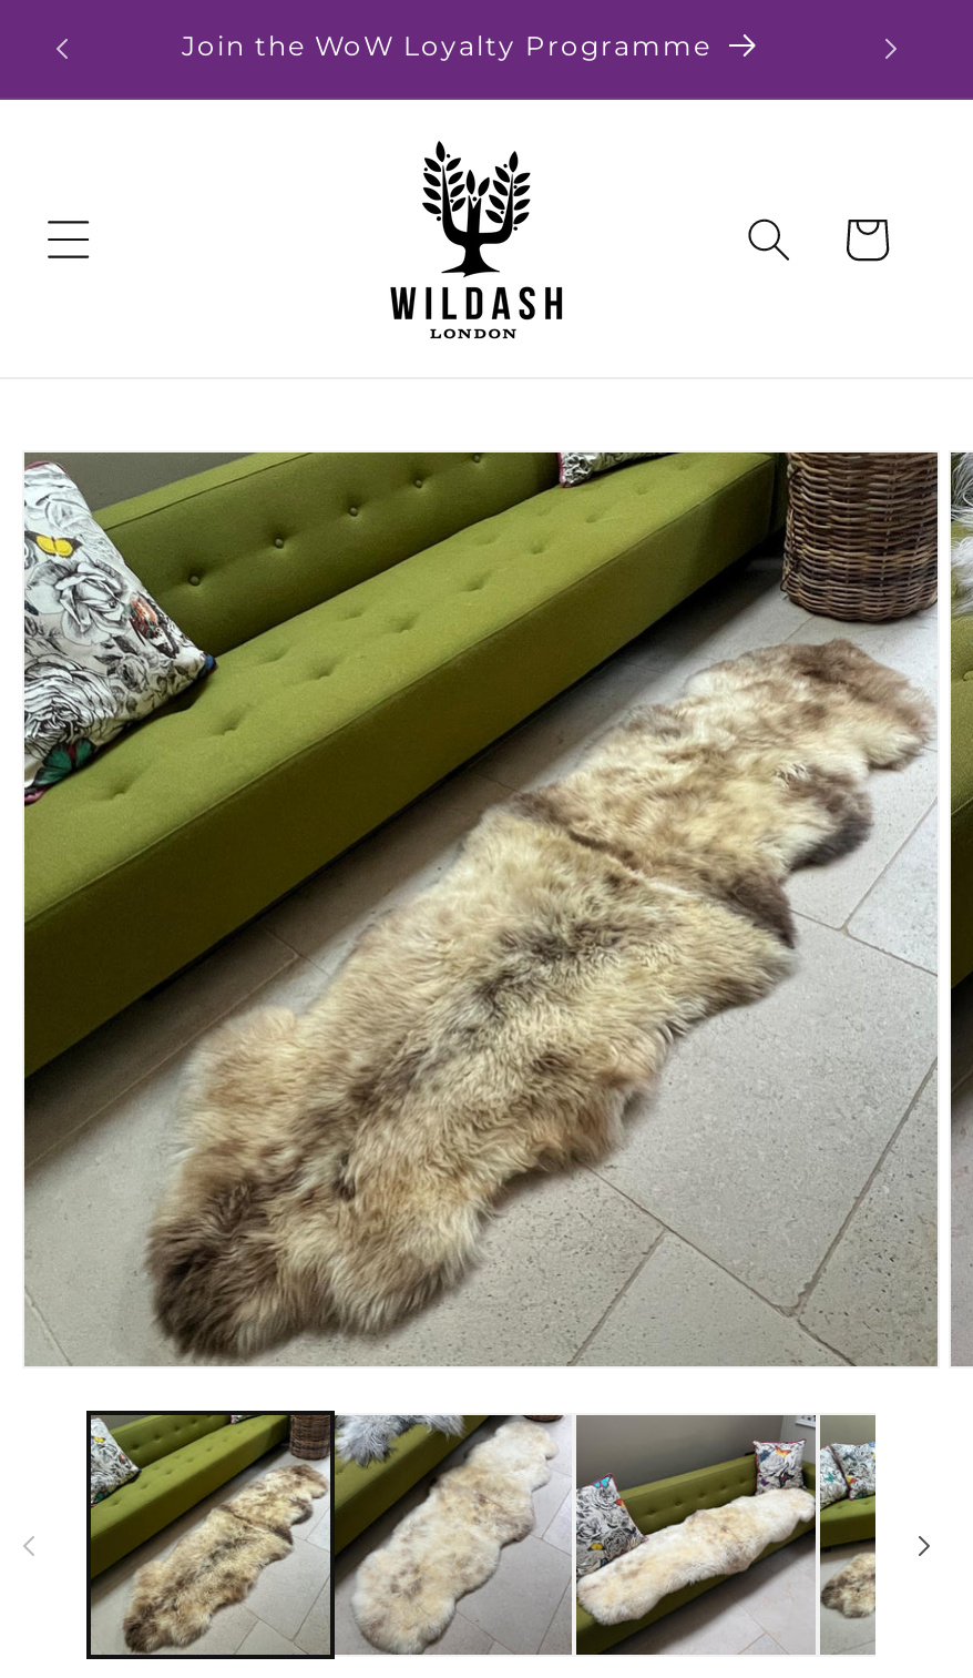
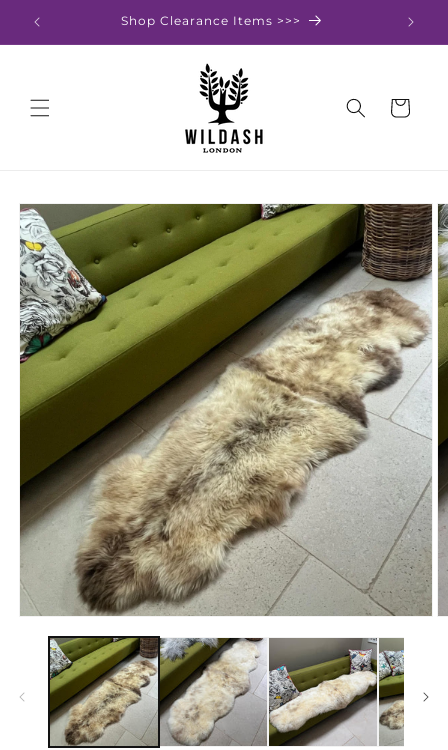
- Join the WoW Loyalty Programme
+ Shop Clearance Items >>>
